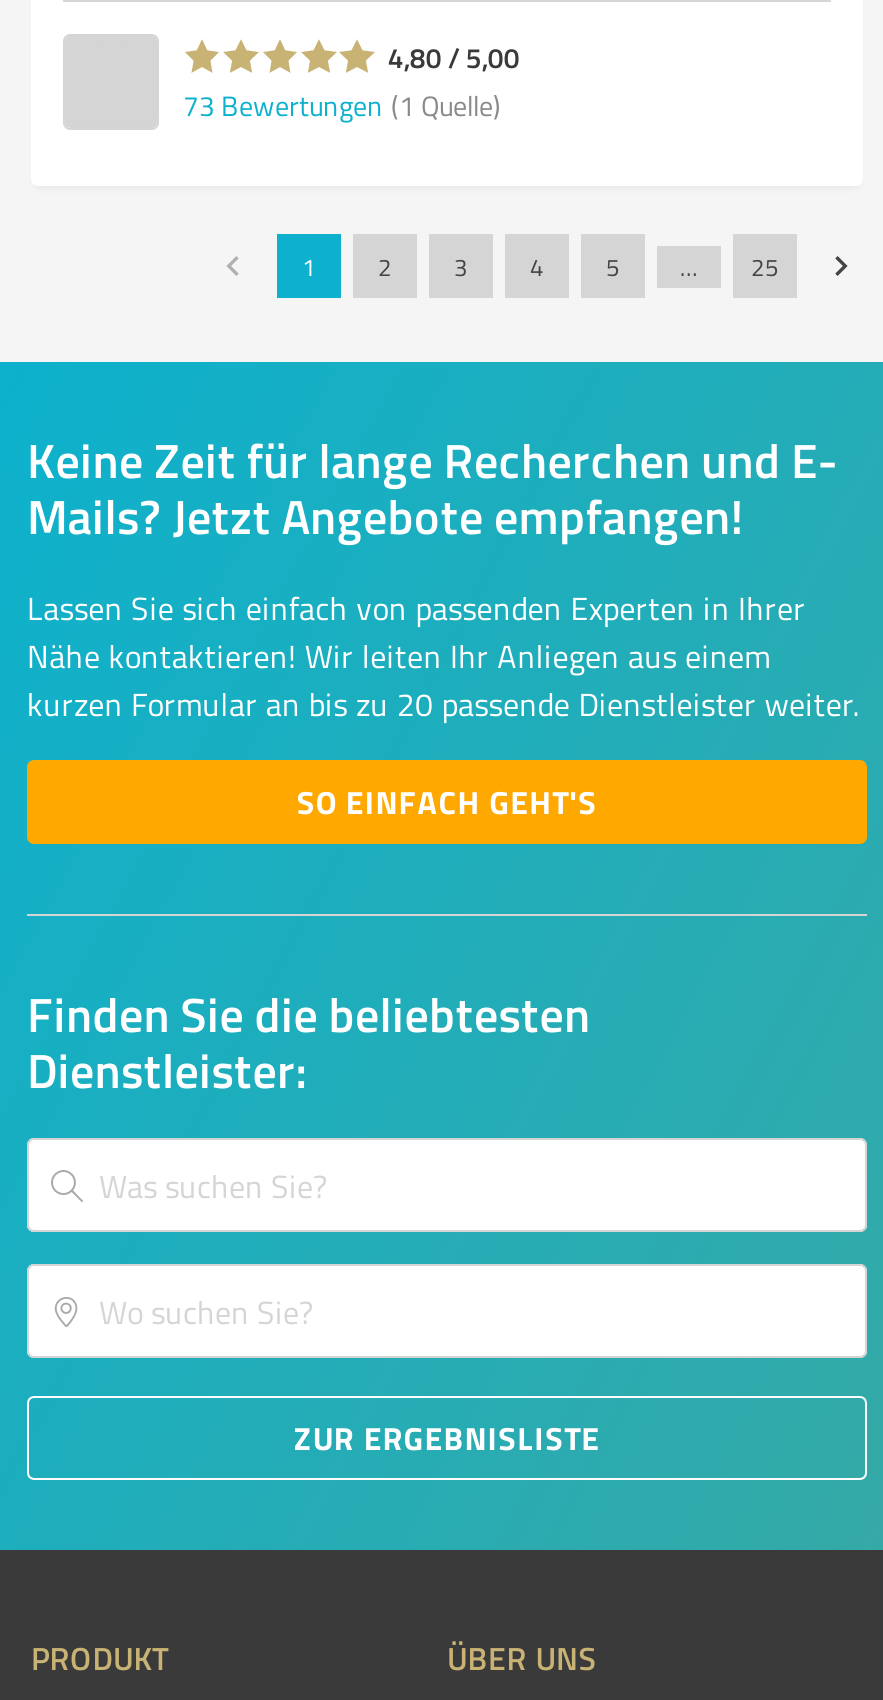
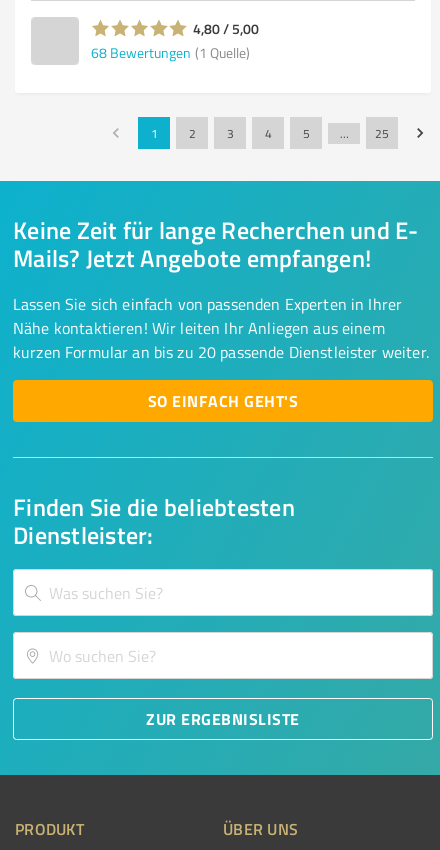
- 73 Bewertungen (1 Quelle)
+ 68 Bewertungen (1 Quelle)
